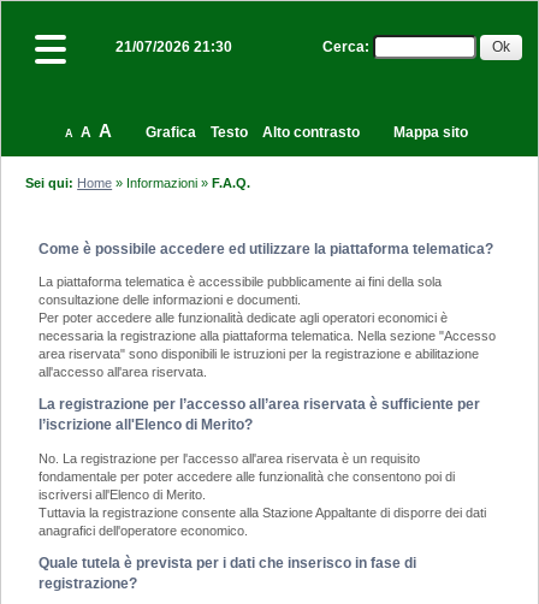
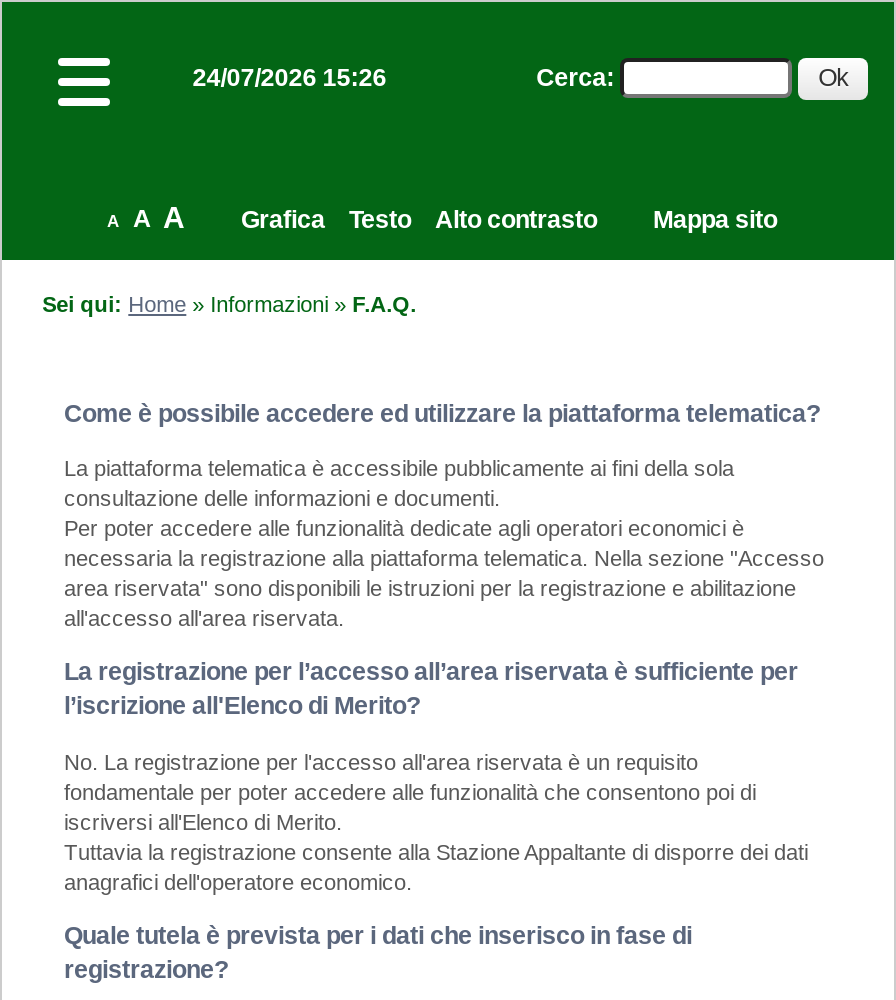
- 21/07/2026 21:30
+ 24/07/2026 15:26
